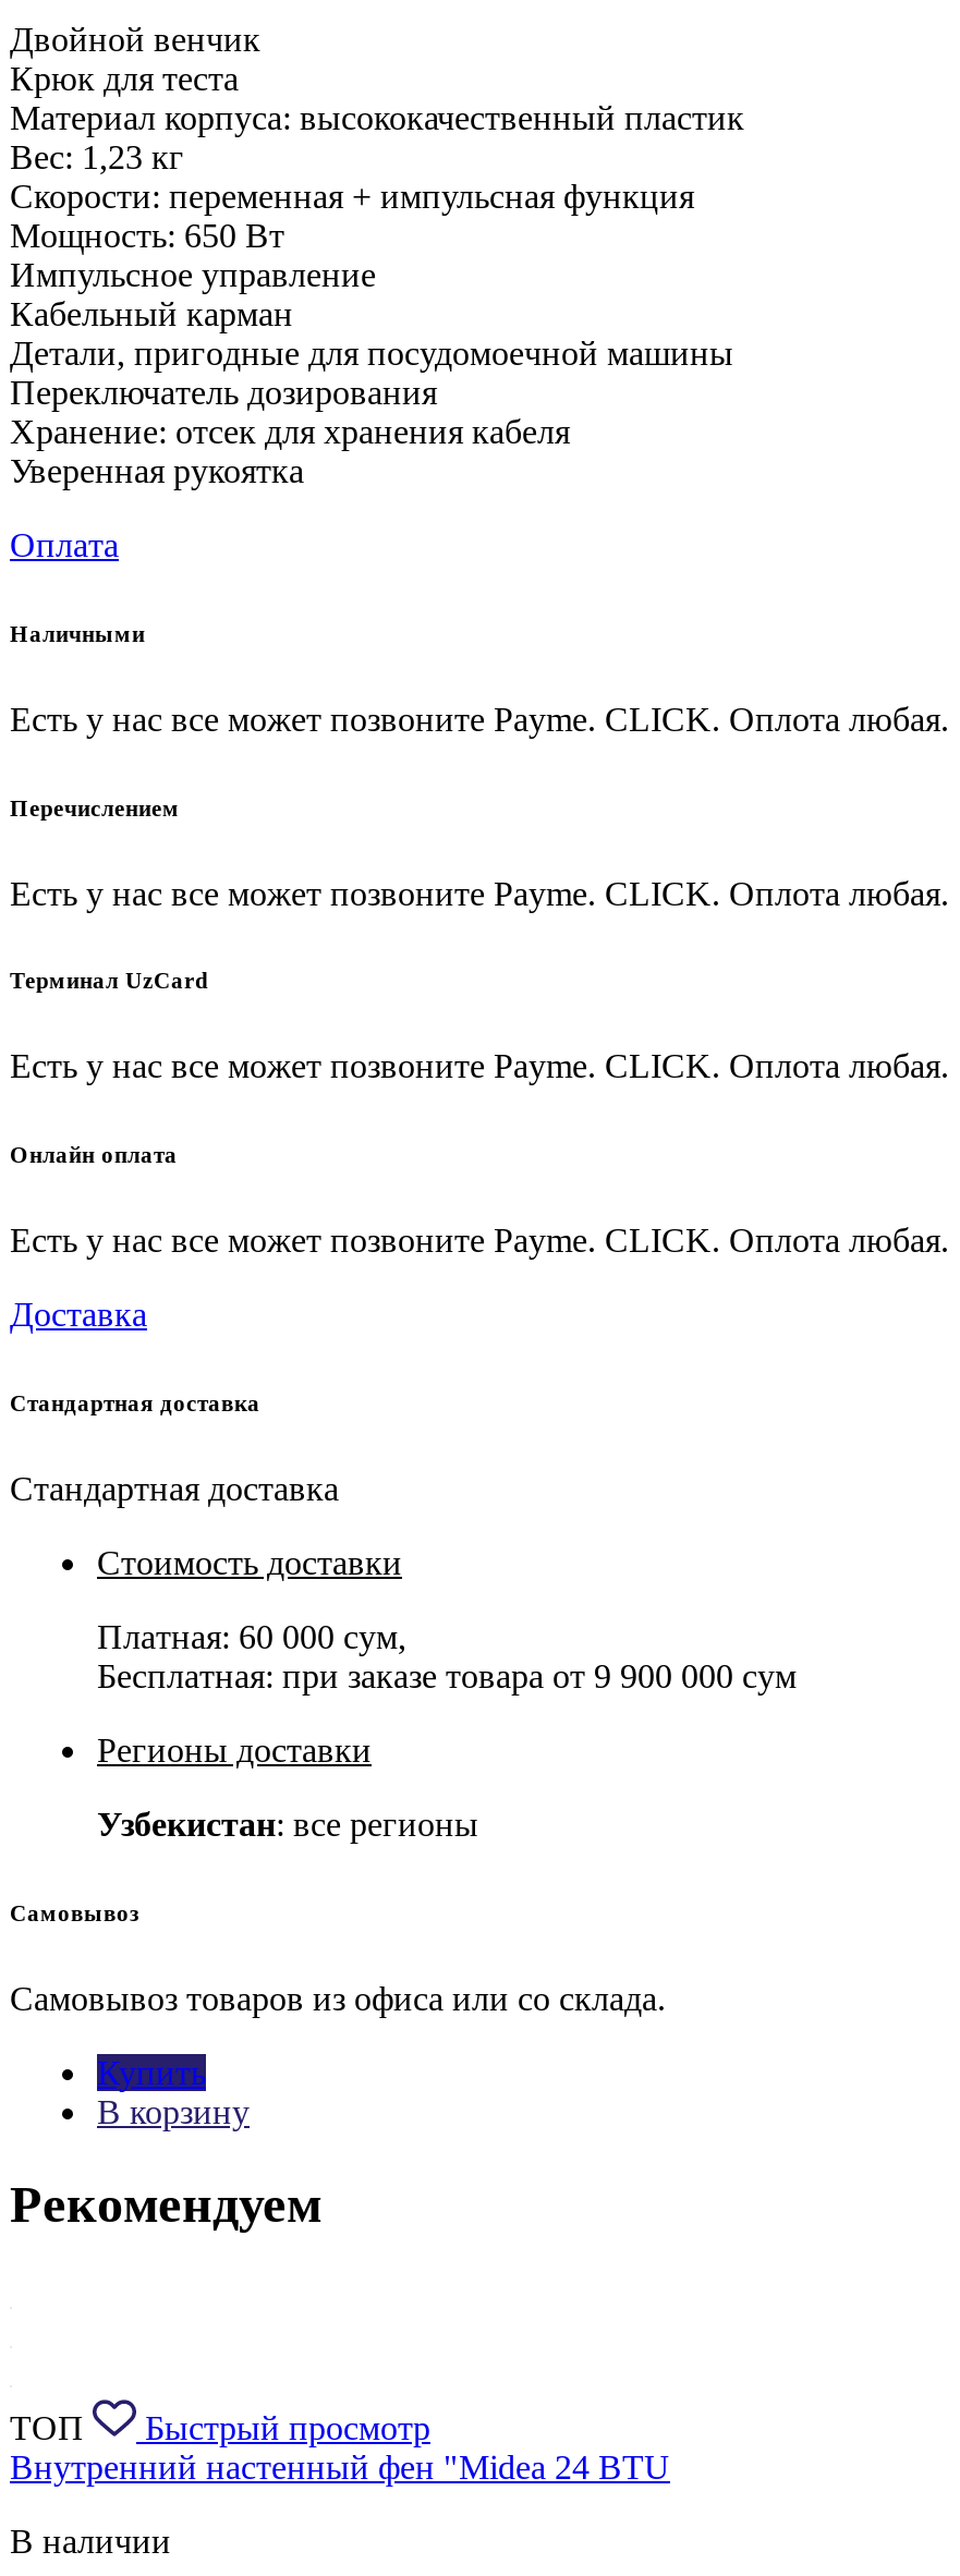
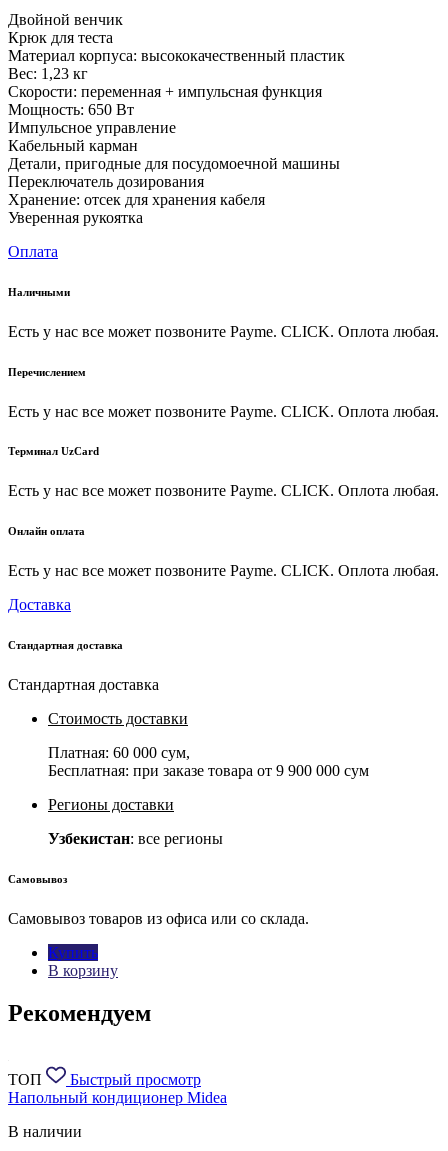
- Внутренний настенный фен "Midea 24 BTU
+ Напольный кондиционер Midea
